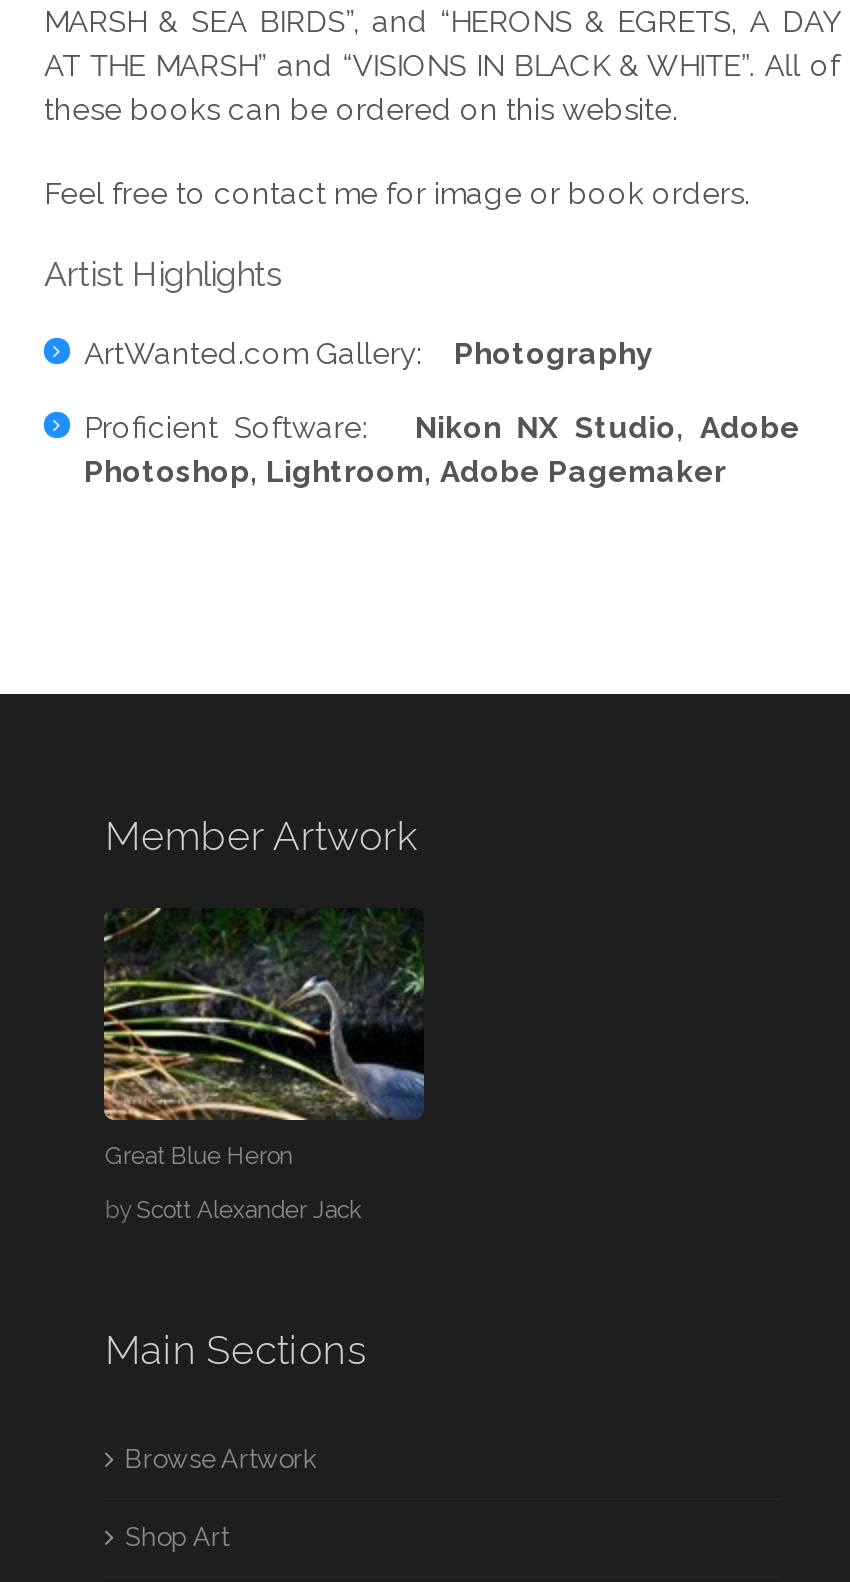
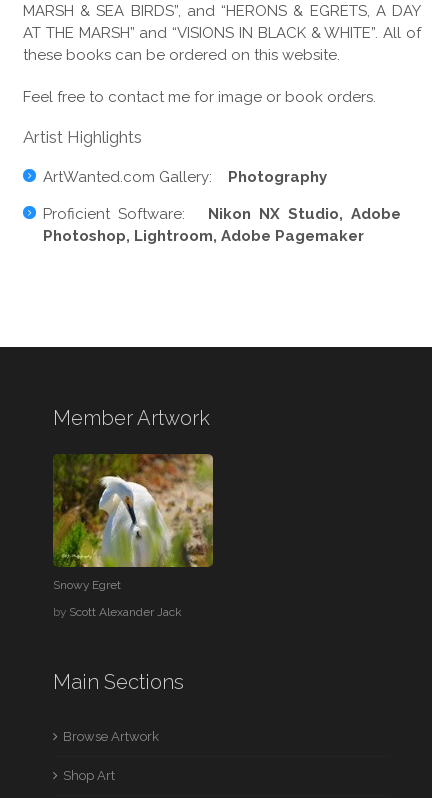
- [image]
- Great Blue Heron
+ [image]
+ Snowy Egret
